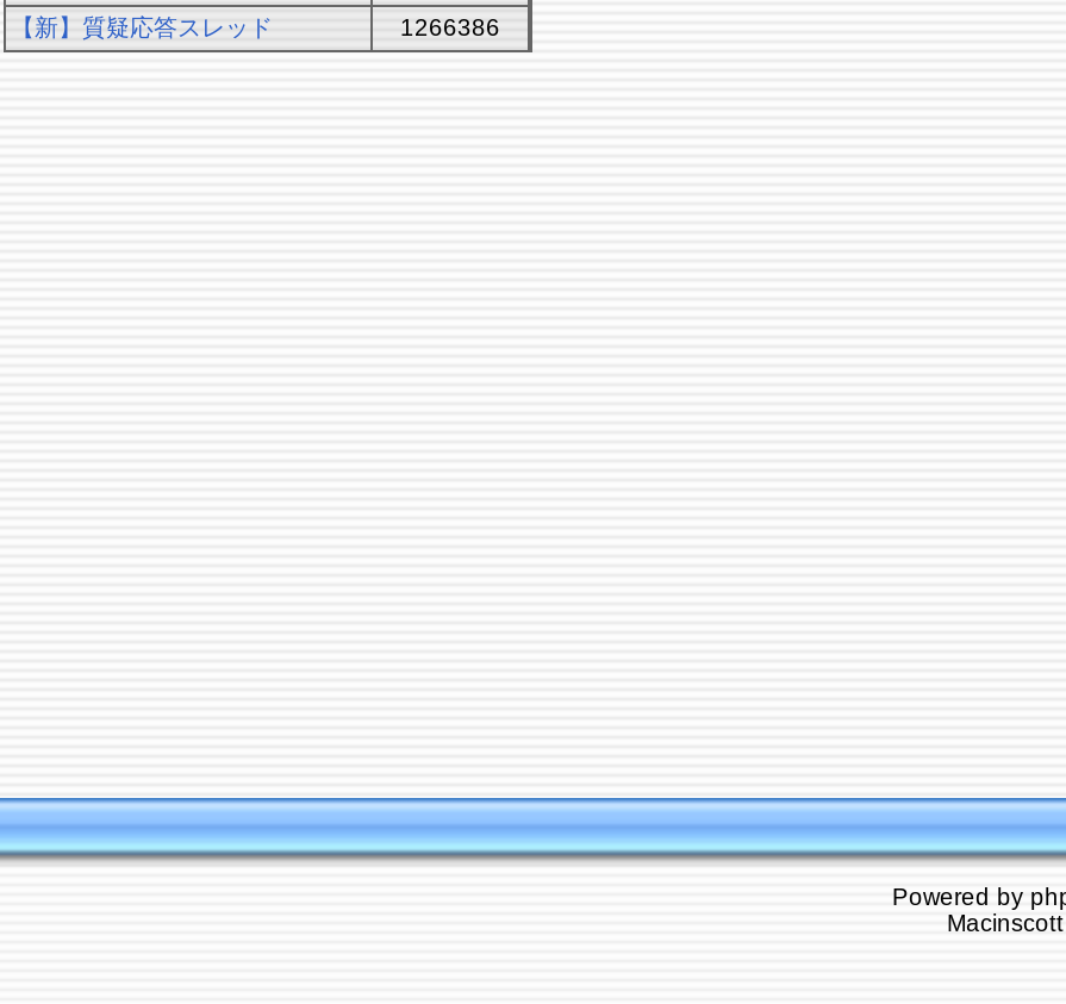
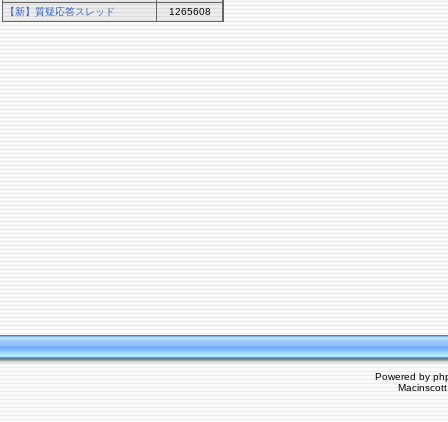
- 1266386
+ 1265608
